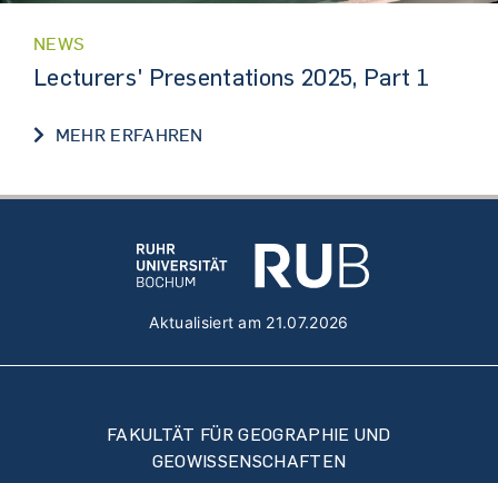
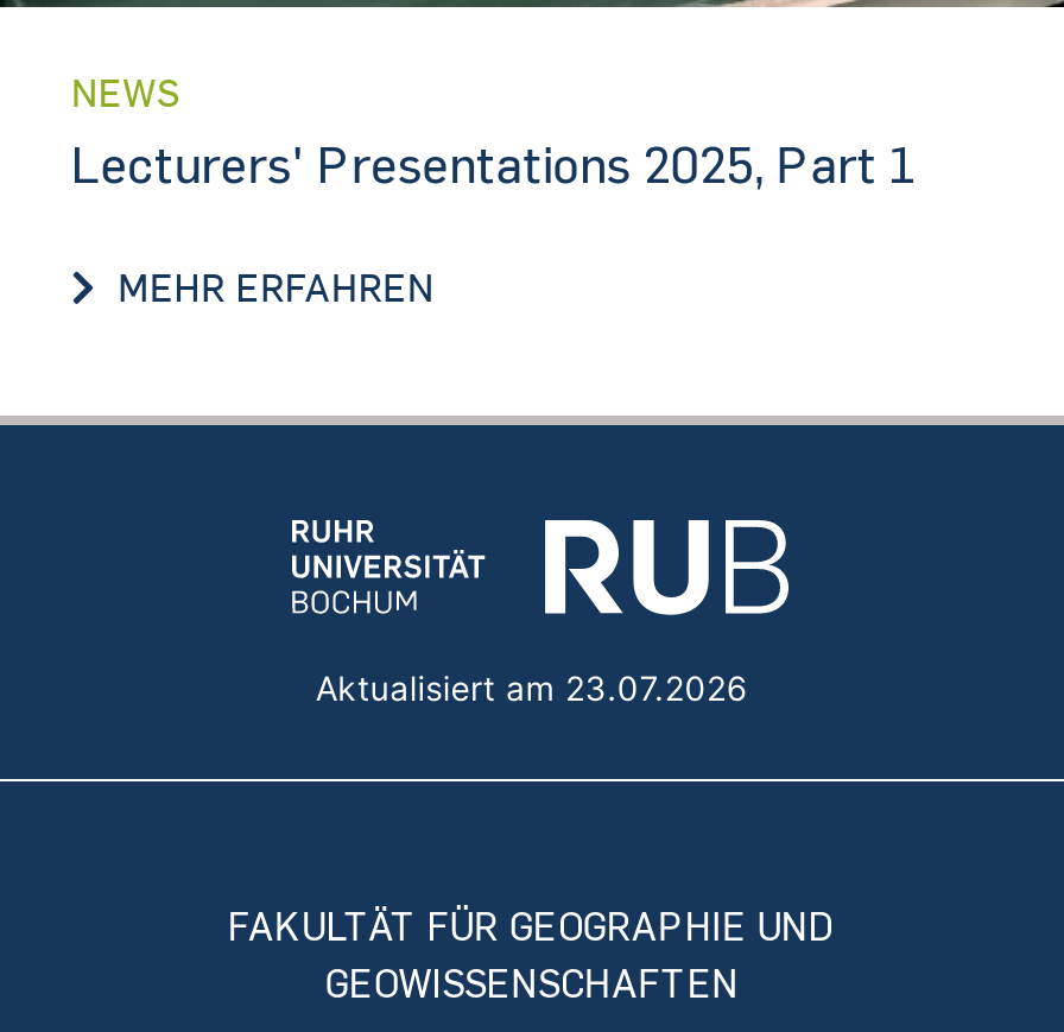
- Aktualisiert am 21.07.2026
+ Aktualisiert am 23.07.2026
